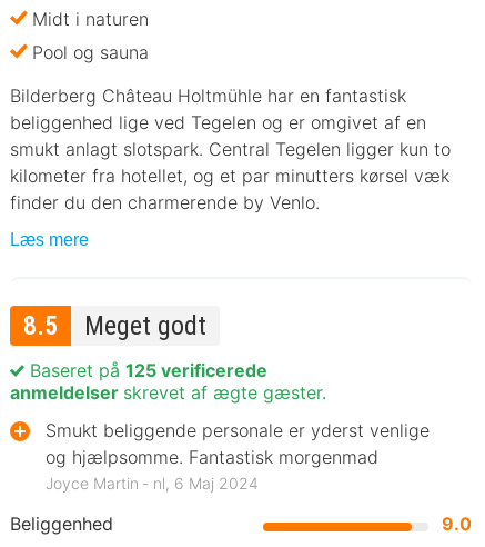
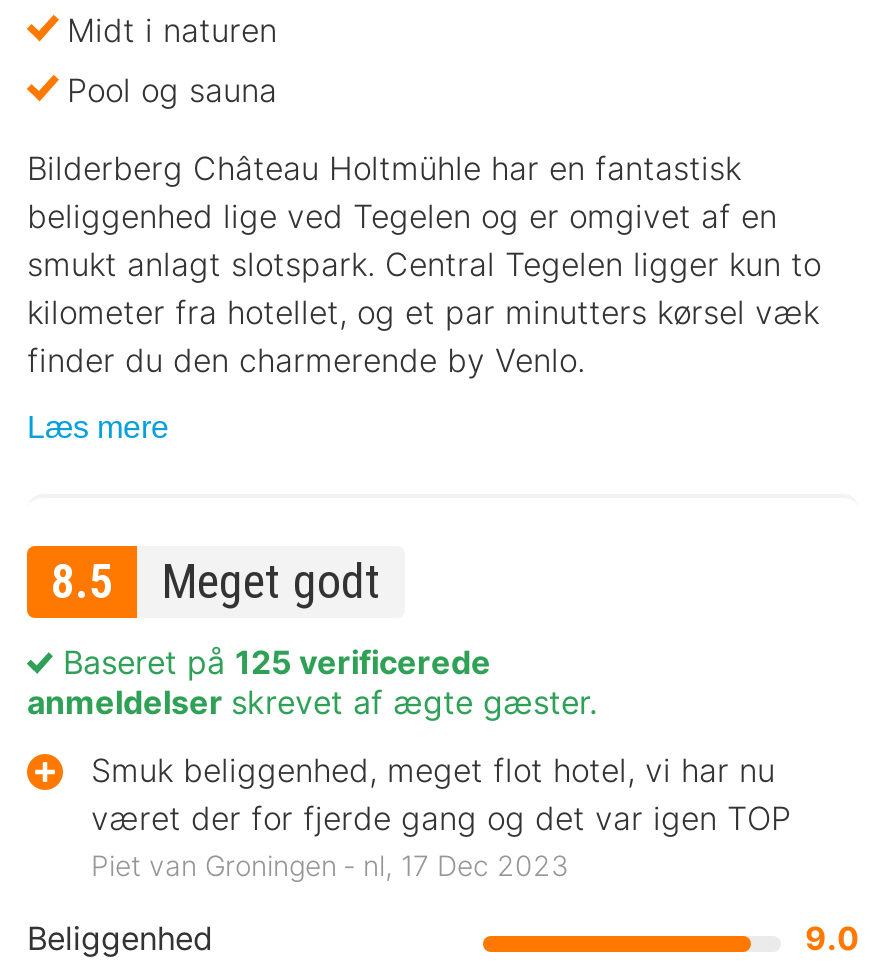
- Smukt beliggende personale er yderst venlige
- og hjælpsomme. Fantastisk morgenmad
- Joyce Martin ‐ nl, 6 Maj 2024
+ Smuk beliggenhed, meget flot hotel, vi har nu
+ været der for fjerde gang og det var igen TOP
+ Piet van Groningen ‐ nl, 17 Dec 2023
